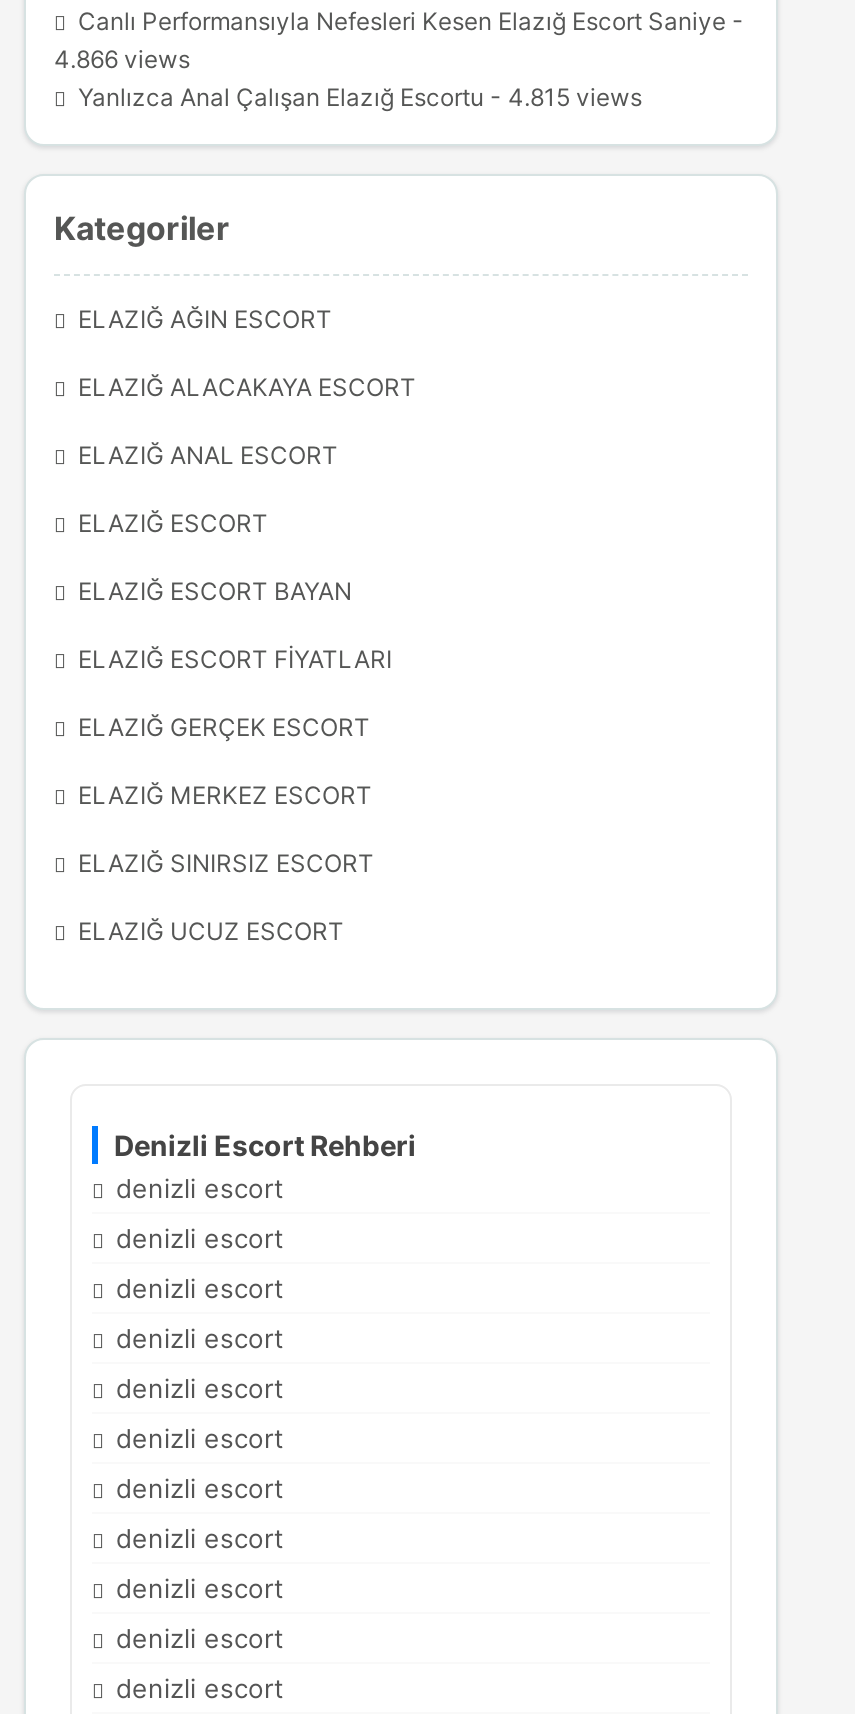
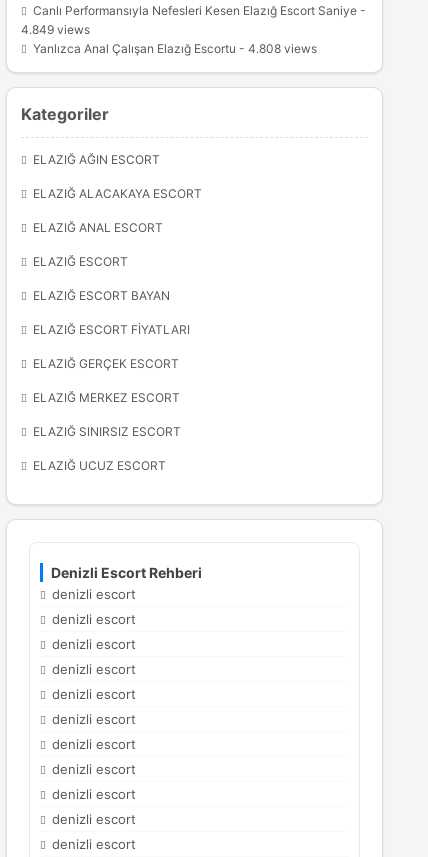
- 4.866 views
+ 4.849 views

- Yanlızca Anal Çalışan Elazığ Escortu - 4.815 views
+ Yanlızca Anal Çalışan Elazığ Escortu - 4.808 views
